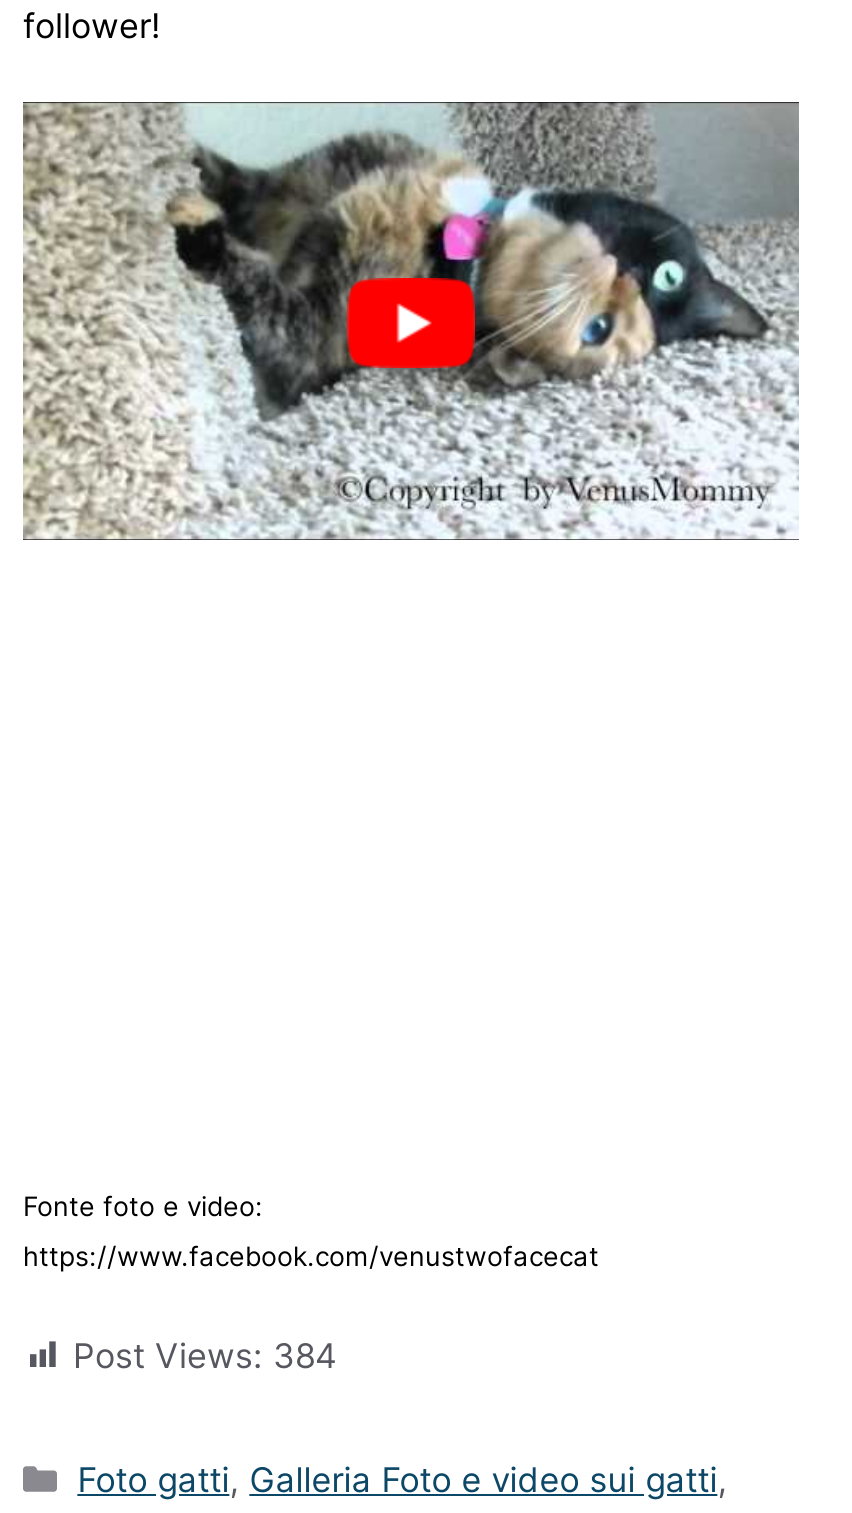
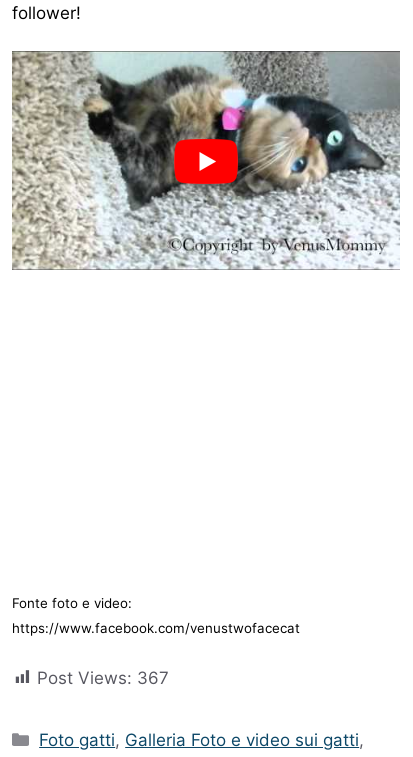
- Post Views: 384
+ Post Views: 367
